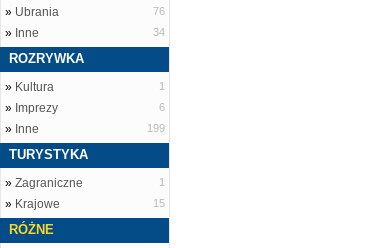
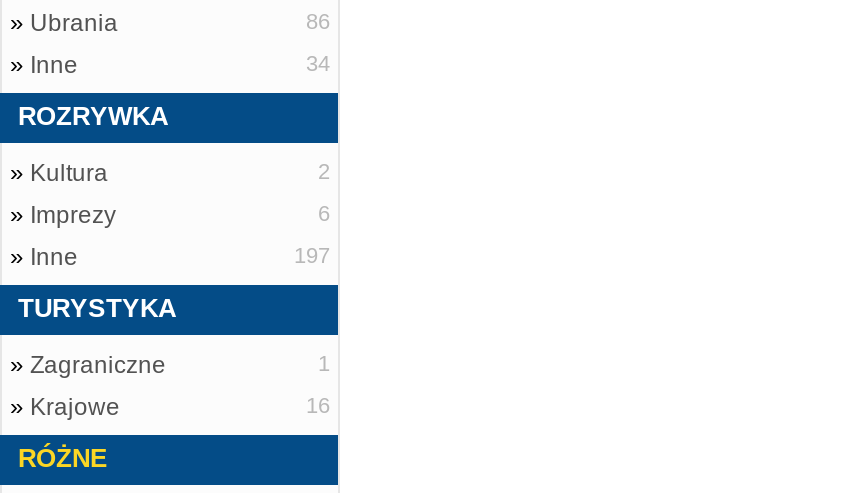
- 76
+ 86

- 1
+ 2

- 199
+ 197

- 15
+ 16
